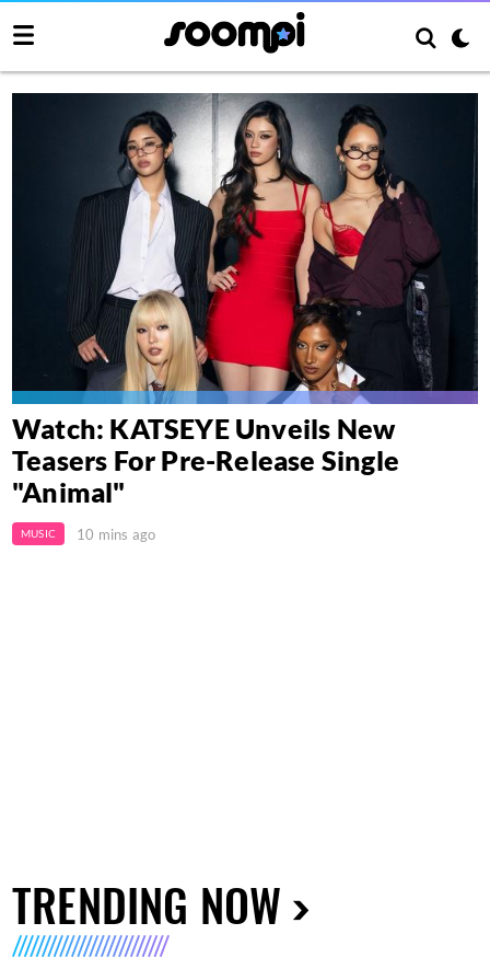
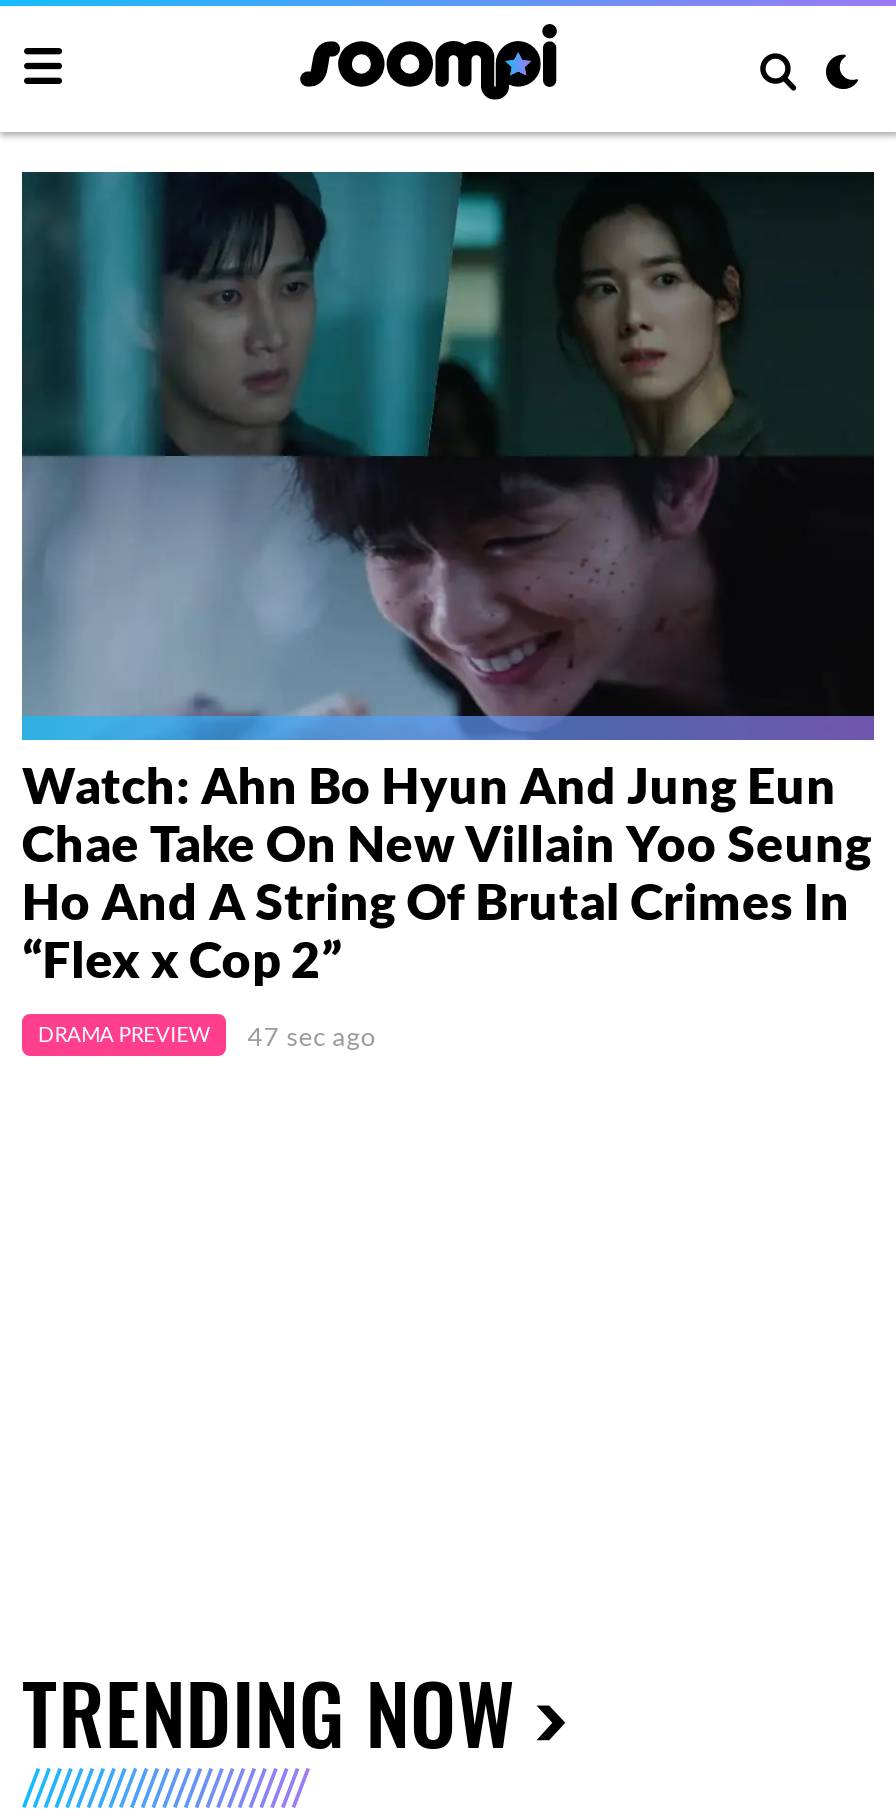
- [image]
- Watch: KATSEYE Unveils New
- Teasers For Pre-Release Single
- "Animal"
+ [image]
+ Watch: Ahn Bo Hyun And Jung Eun
+ Chae Take On New Villain Yoo Seung
+ Ho And A String Of Brutal Crimes In
+ “Flex x Cop 2”

- MUSIC
- 10 mins ago
+ DRAMA PREVIEW
+ 47 sec ago
